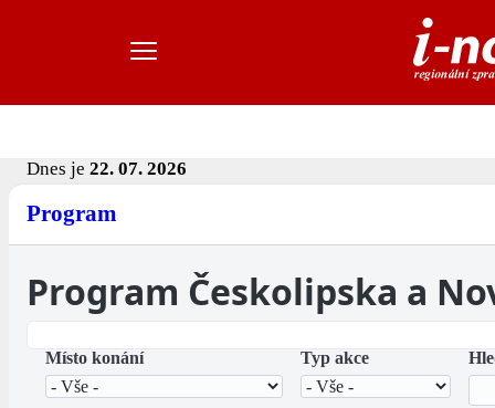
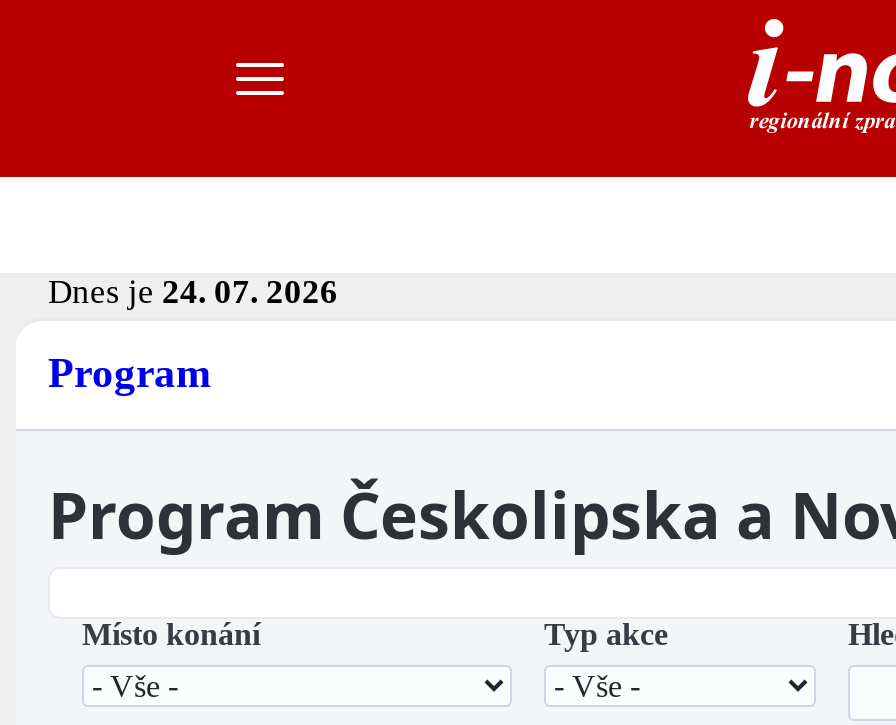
- Dnes je 22. 07. 2026
+ Dnes je 24. 07. 2026
